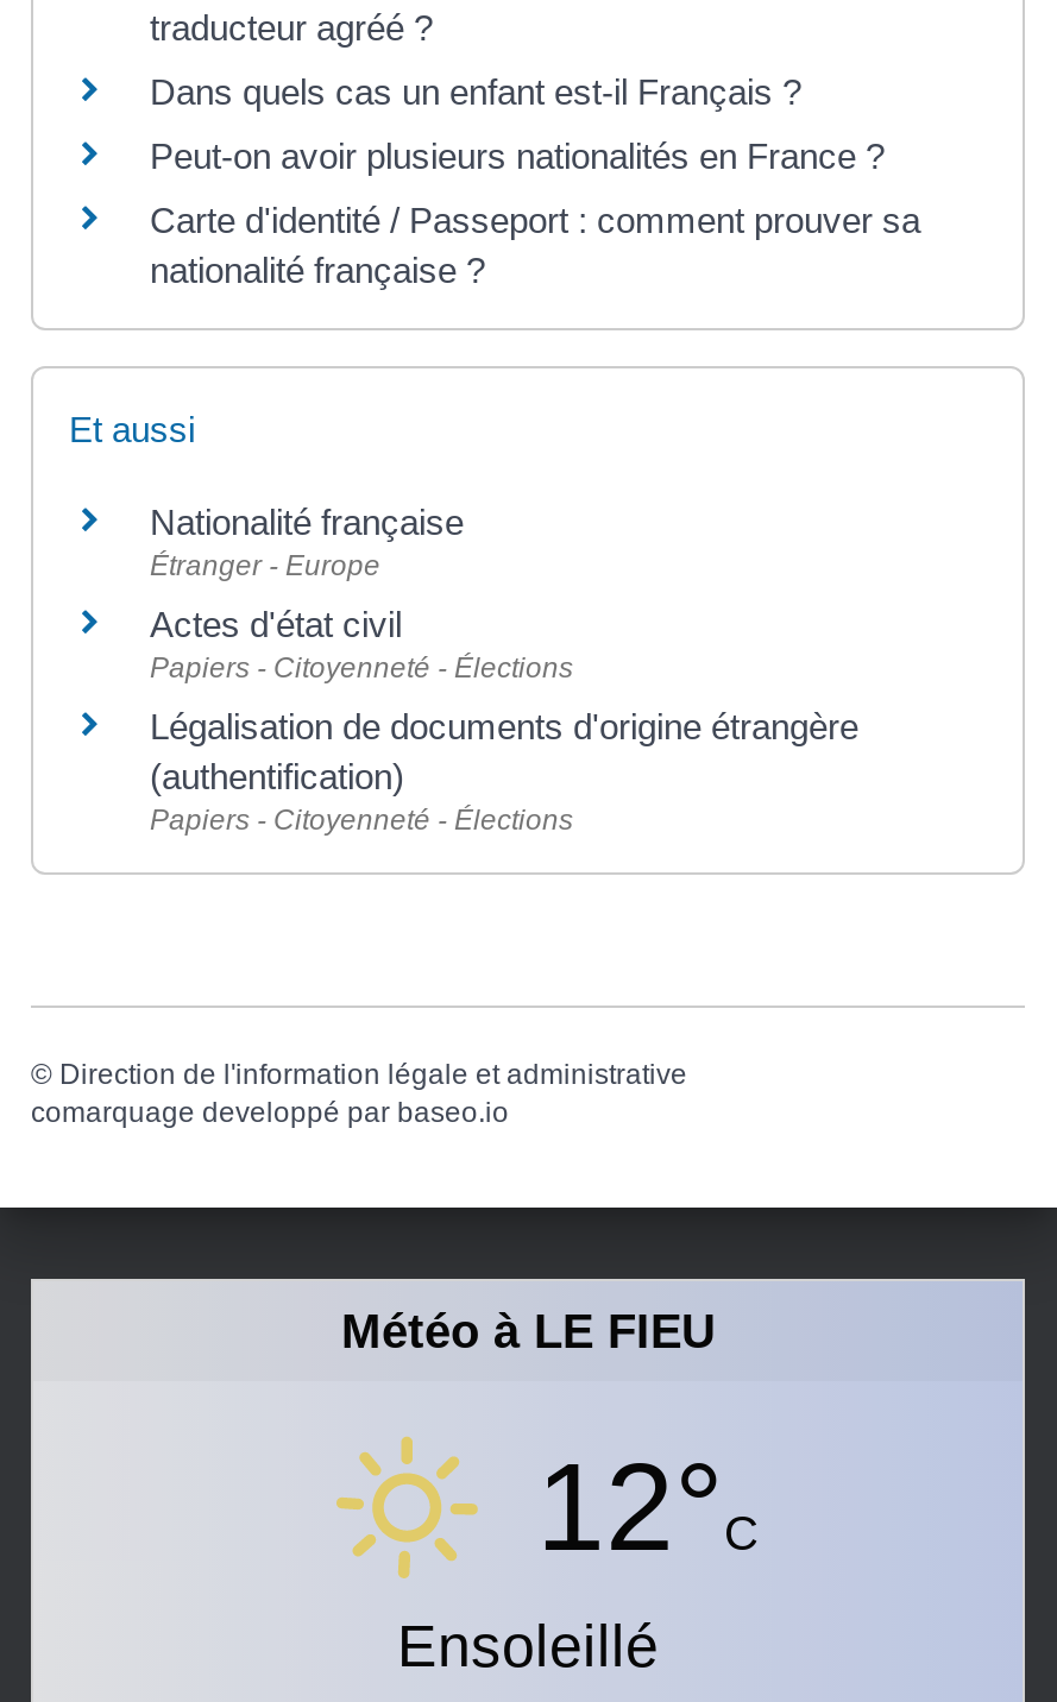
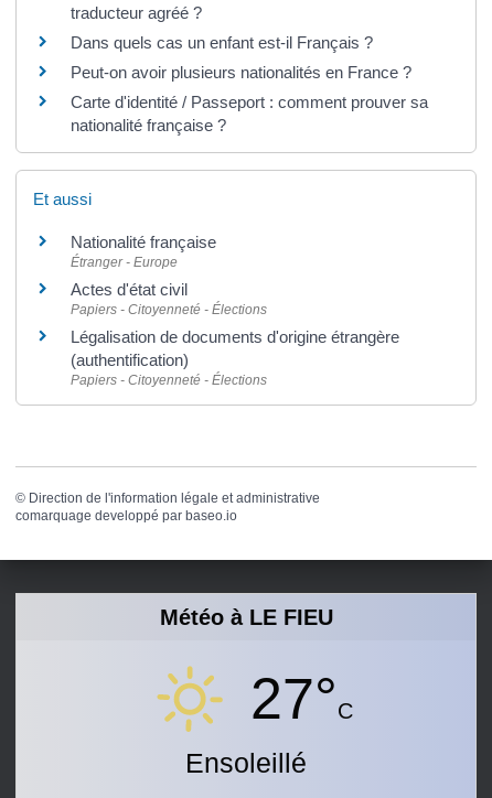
- 12°C
+ 27°C
